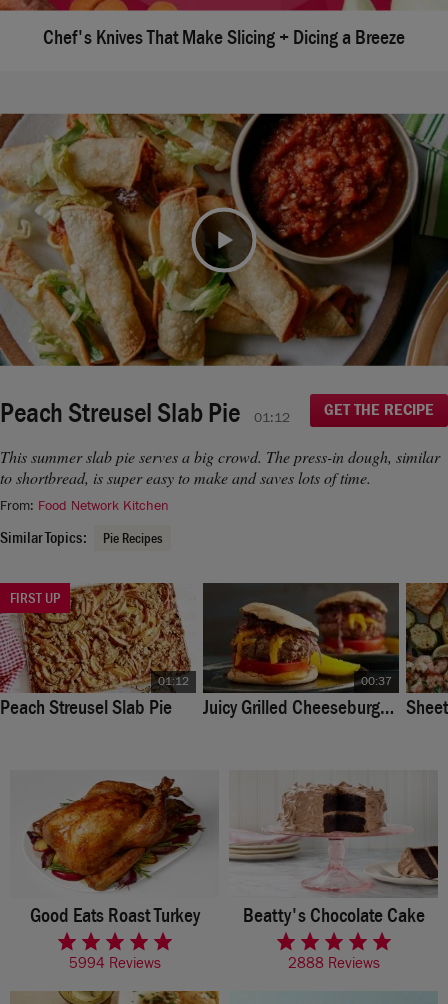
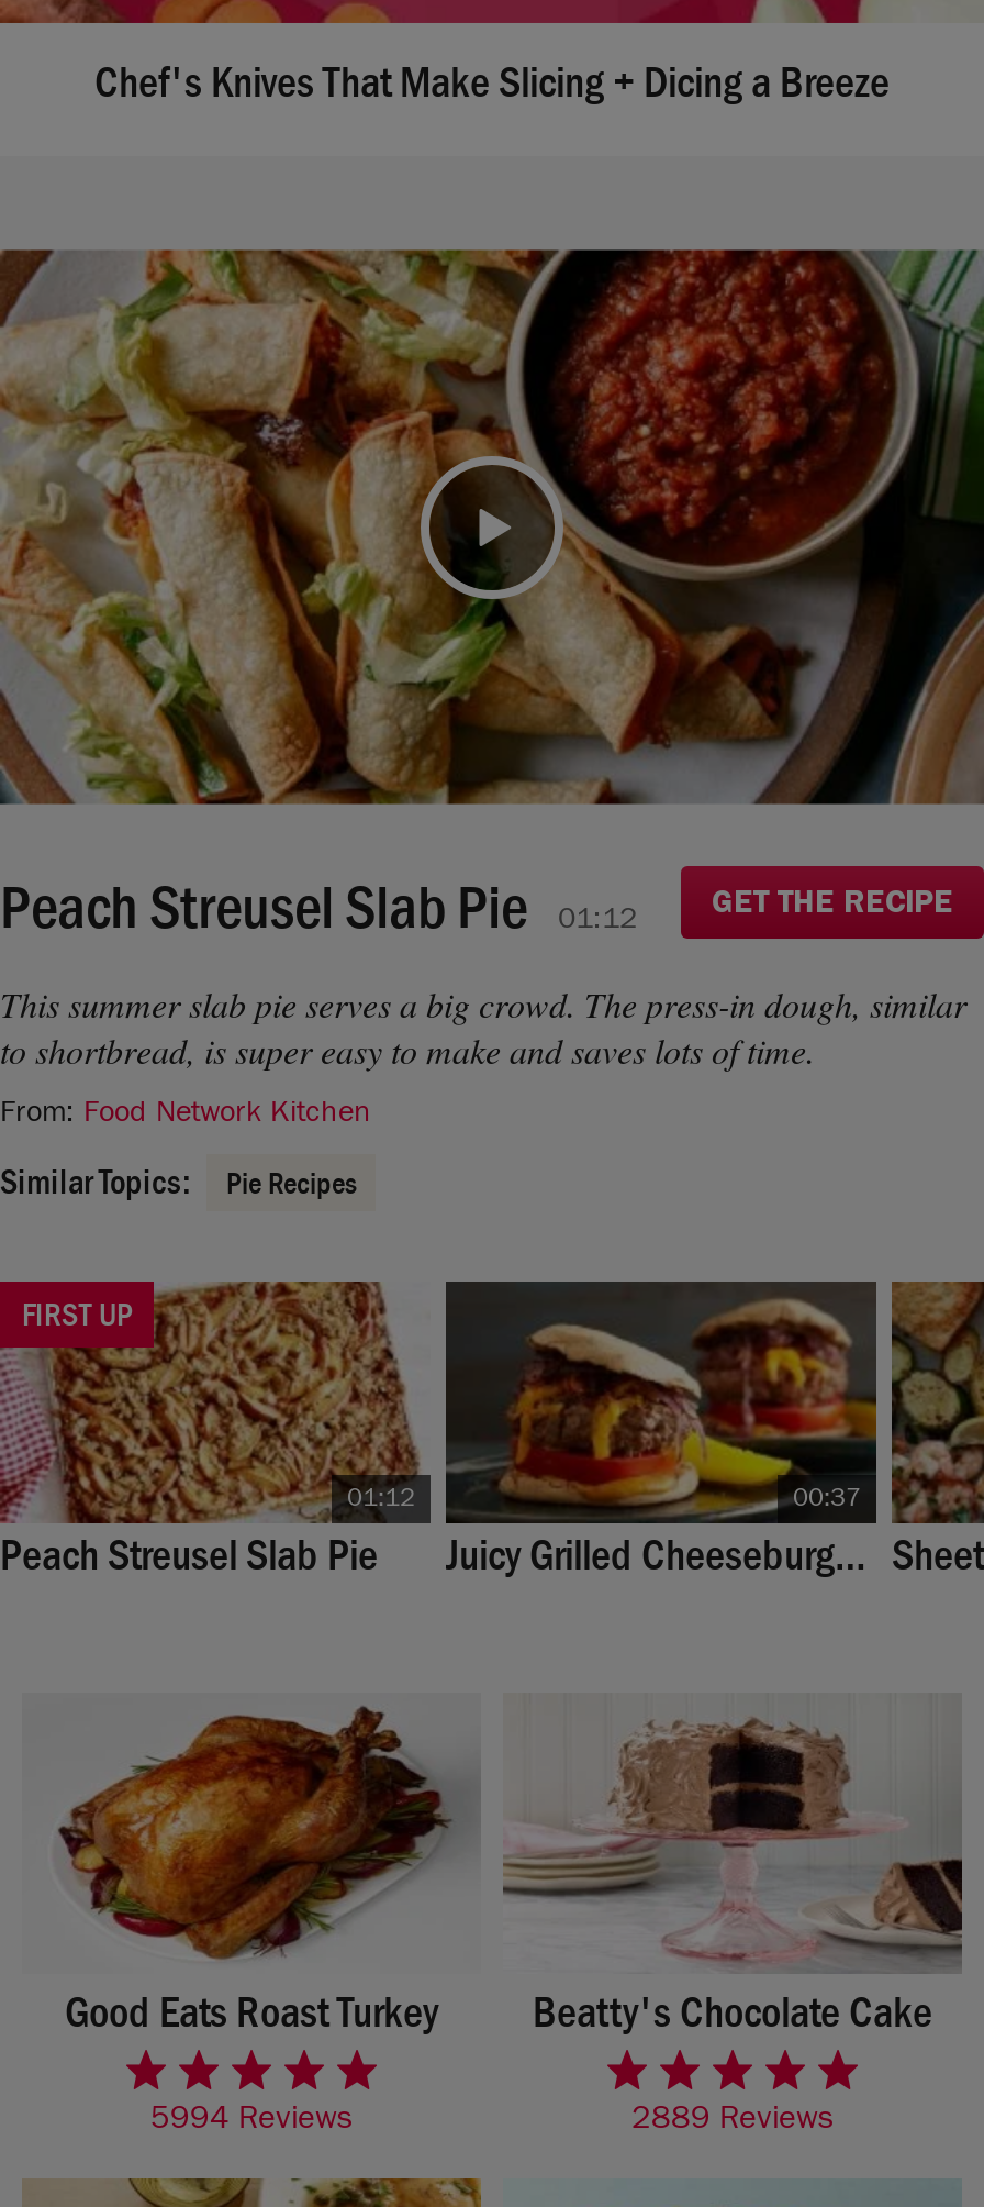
- 2888 Reviews
+ 2889 Reviews
